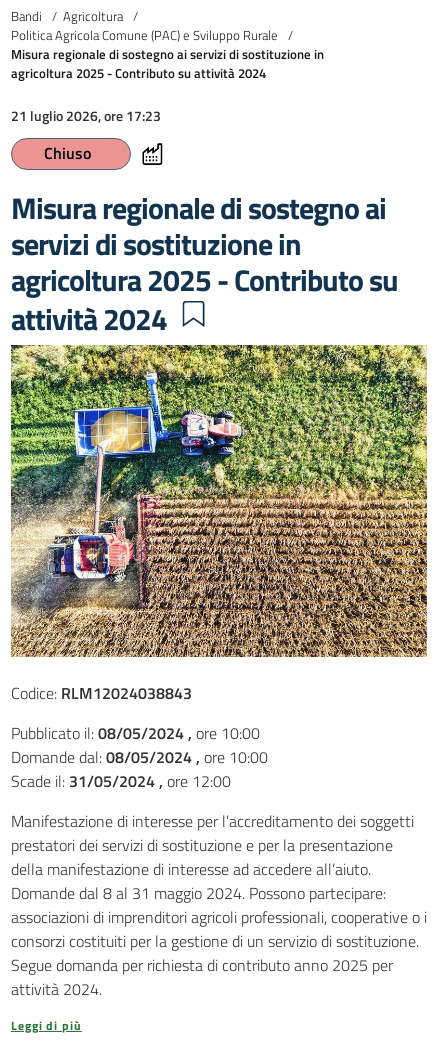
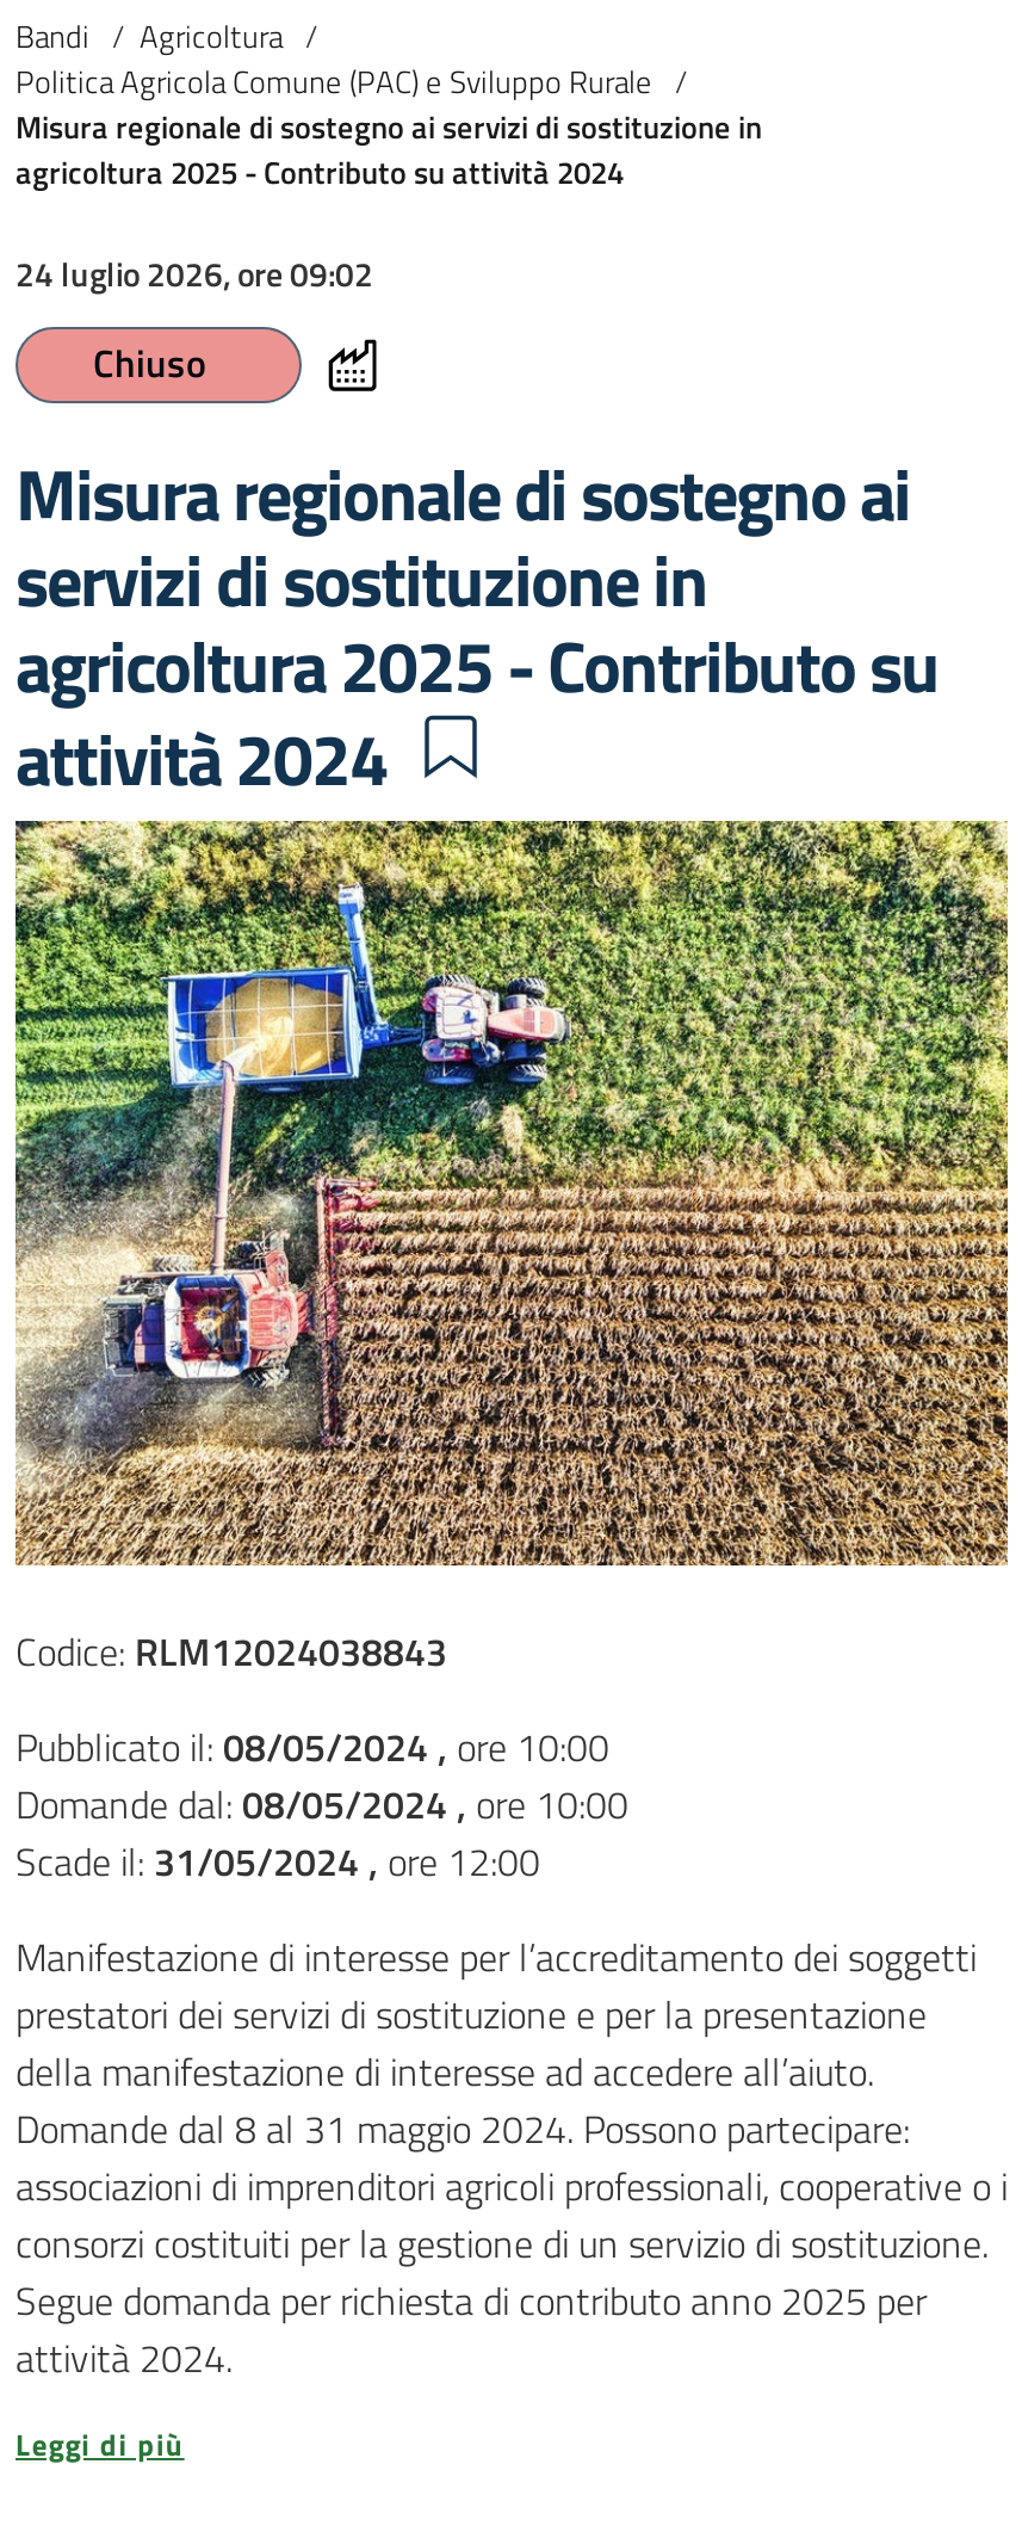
- 21 luglio 2026, ore 17:23
+ 24 luglio 2026, ore 09:02
